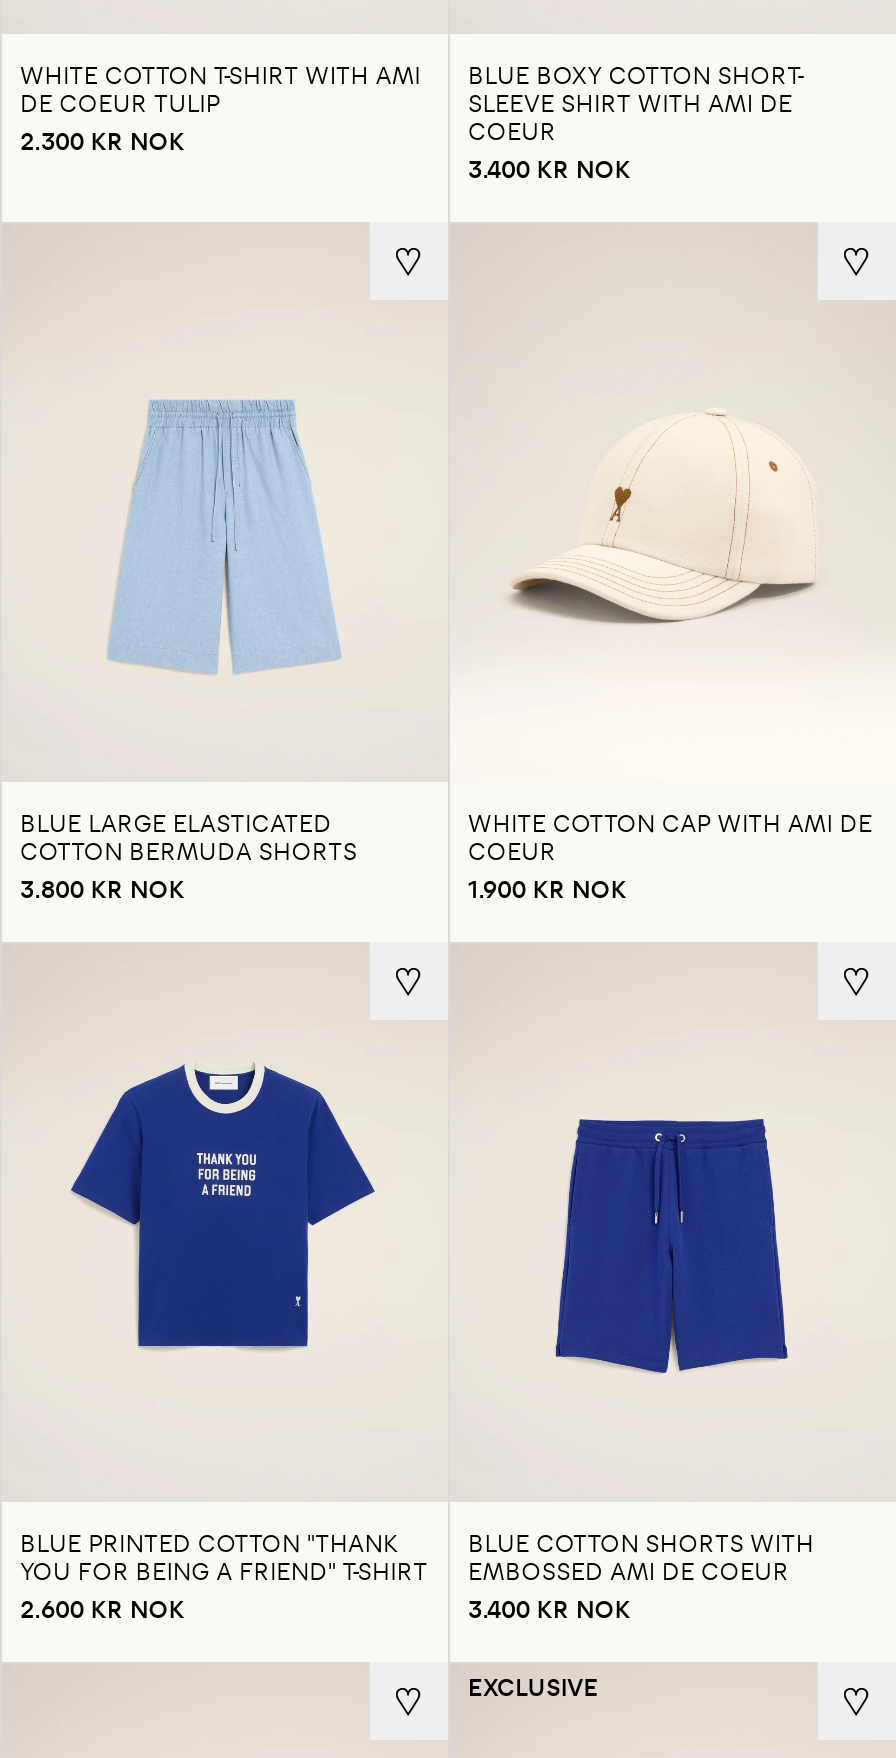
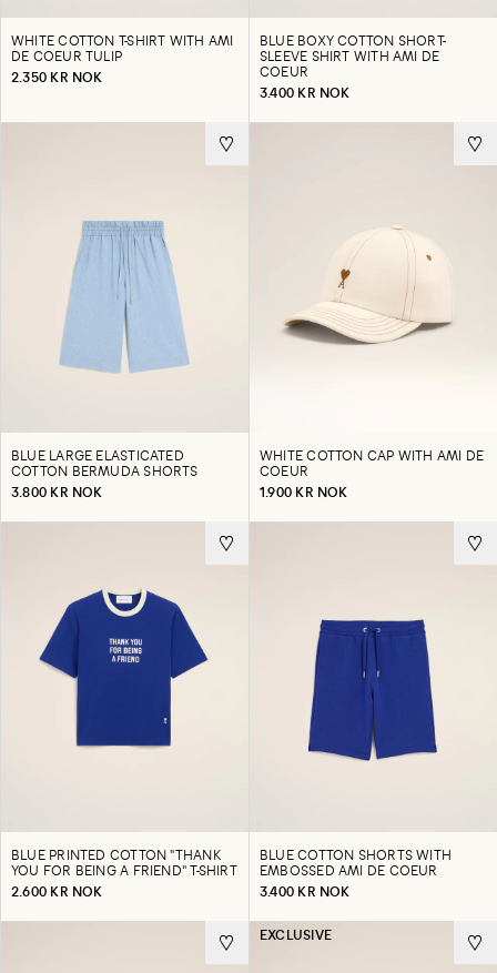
- 2.300 KR NOK
+ 2.350 KR NOK
